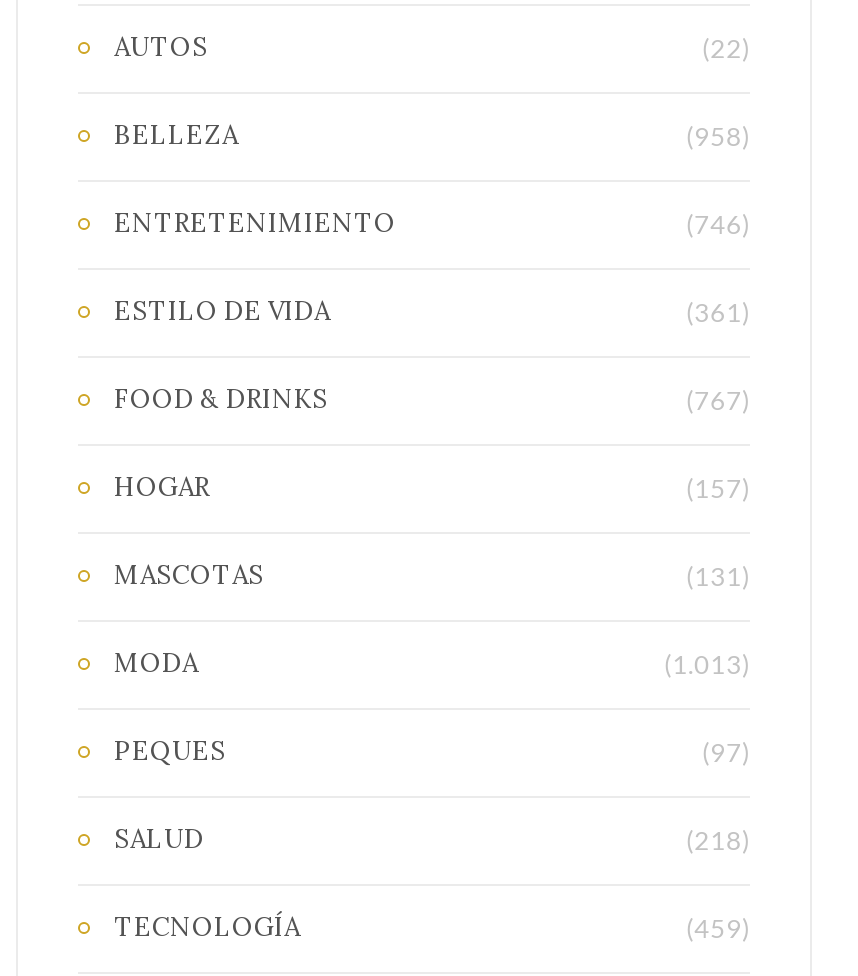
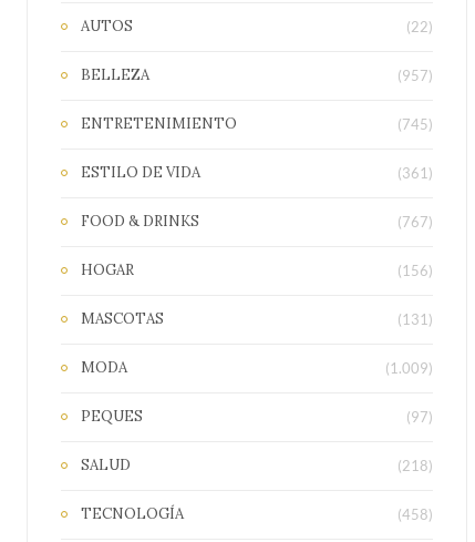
- (958)
+ (957)

- (746)
+ (745)

- (157)
+ (156)

- (1.013)
+ (1.009)

- (459)
+ (458)
